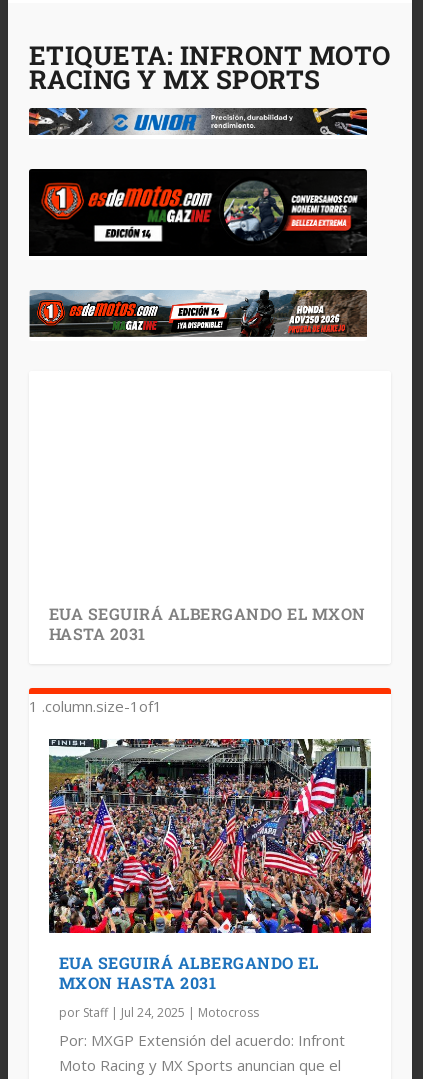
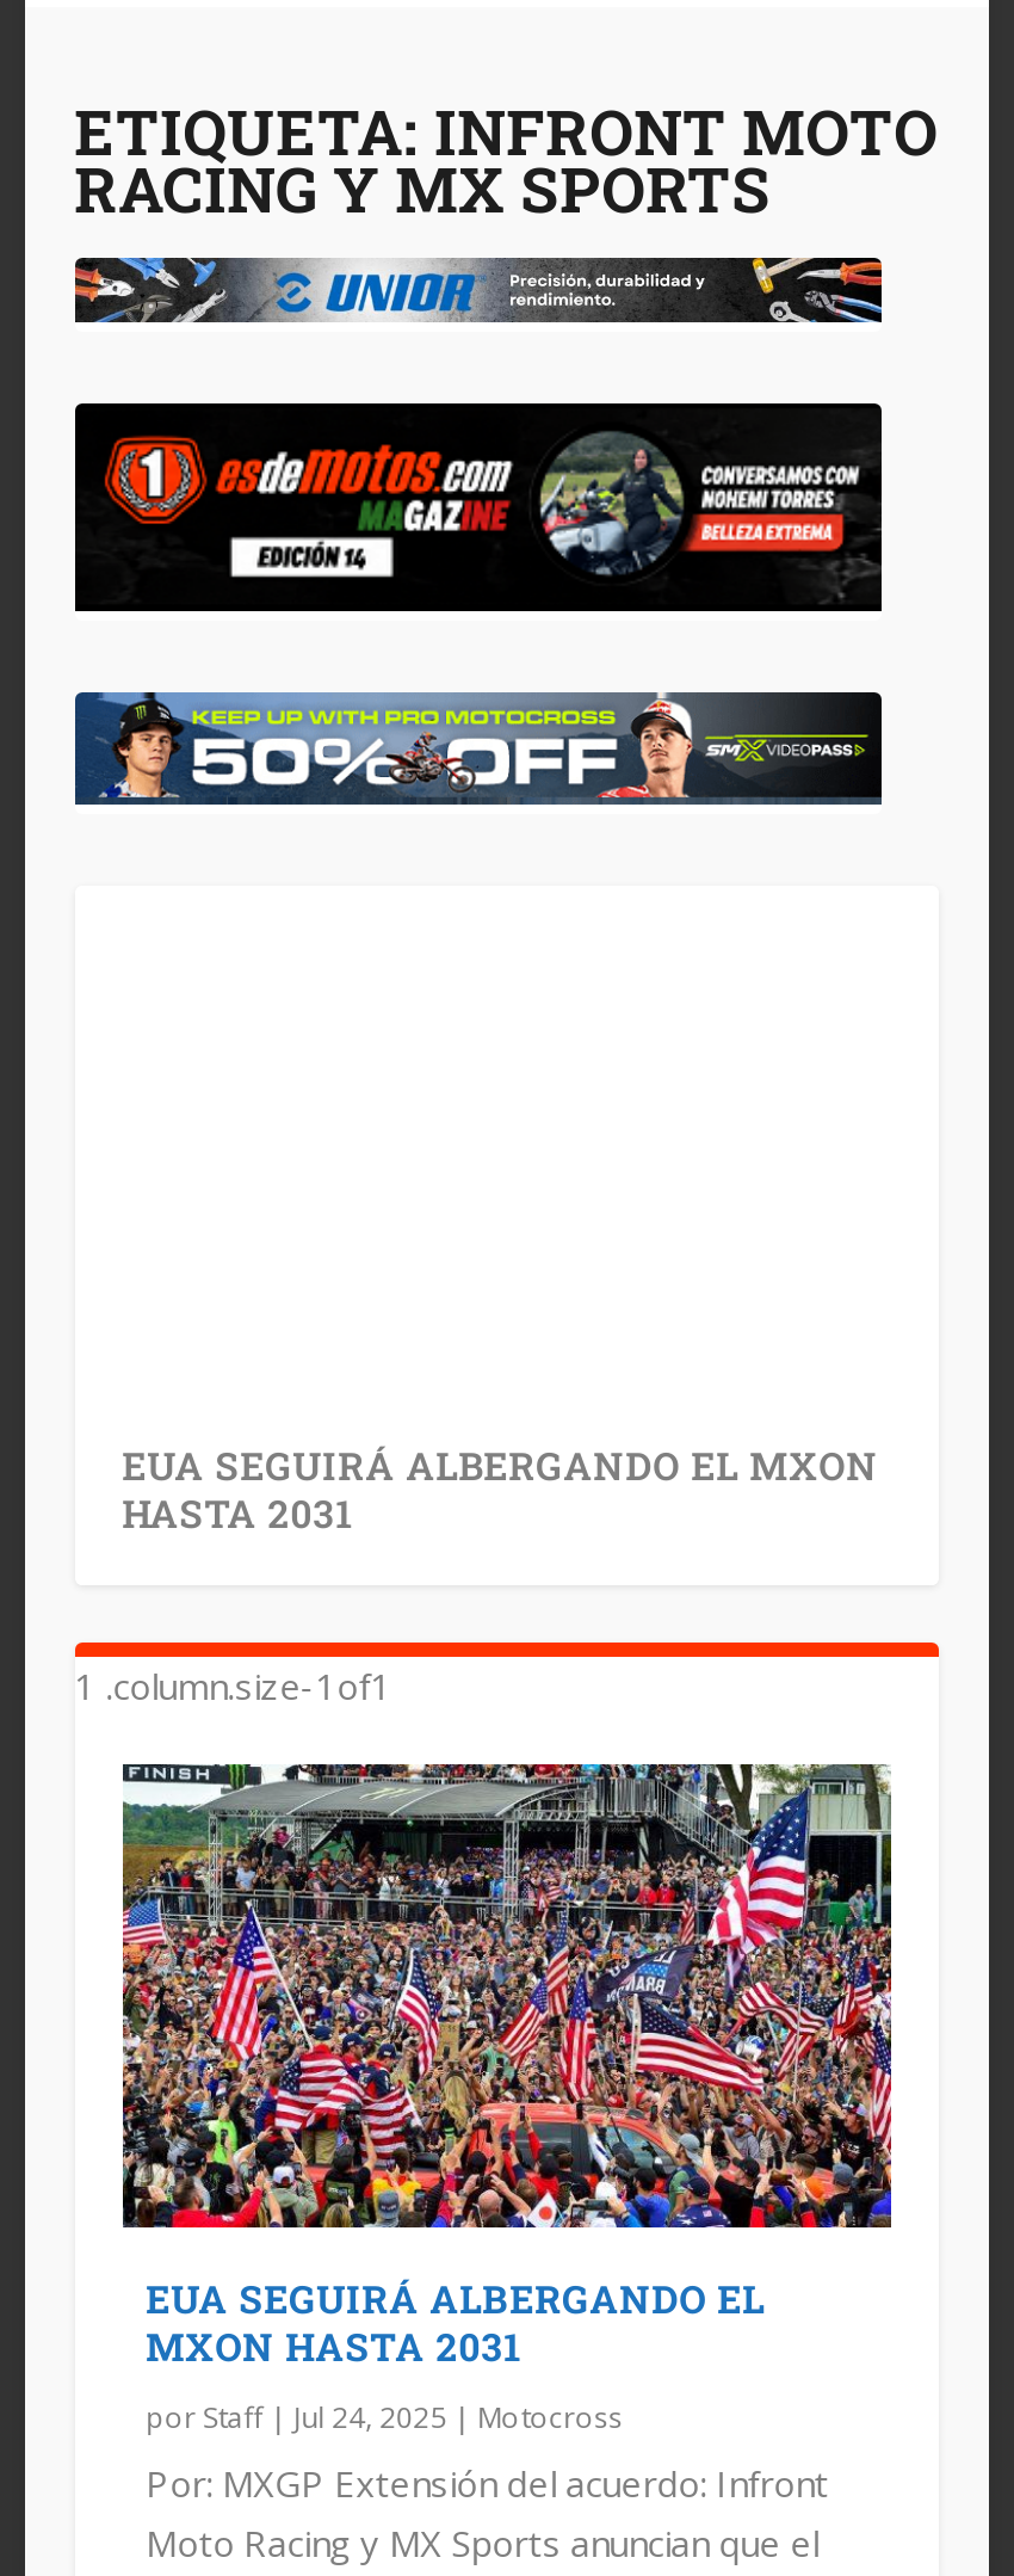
- [image]
+ [image]
